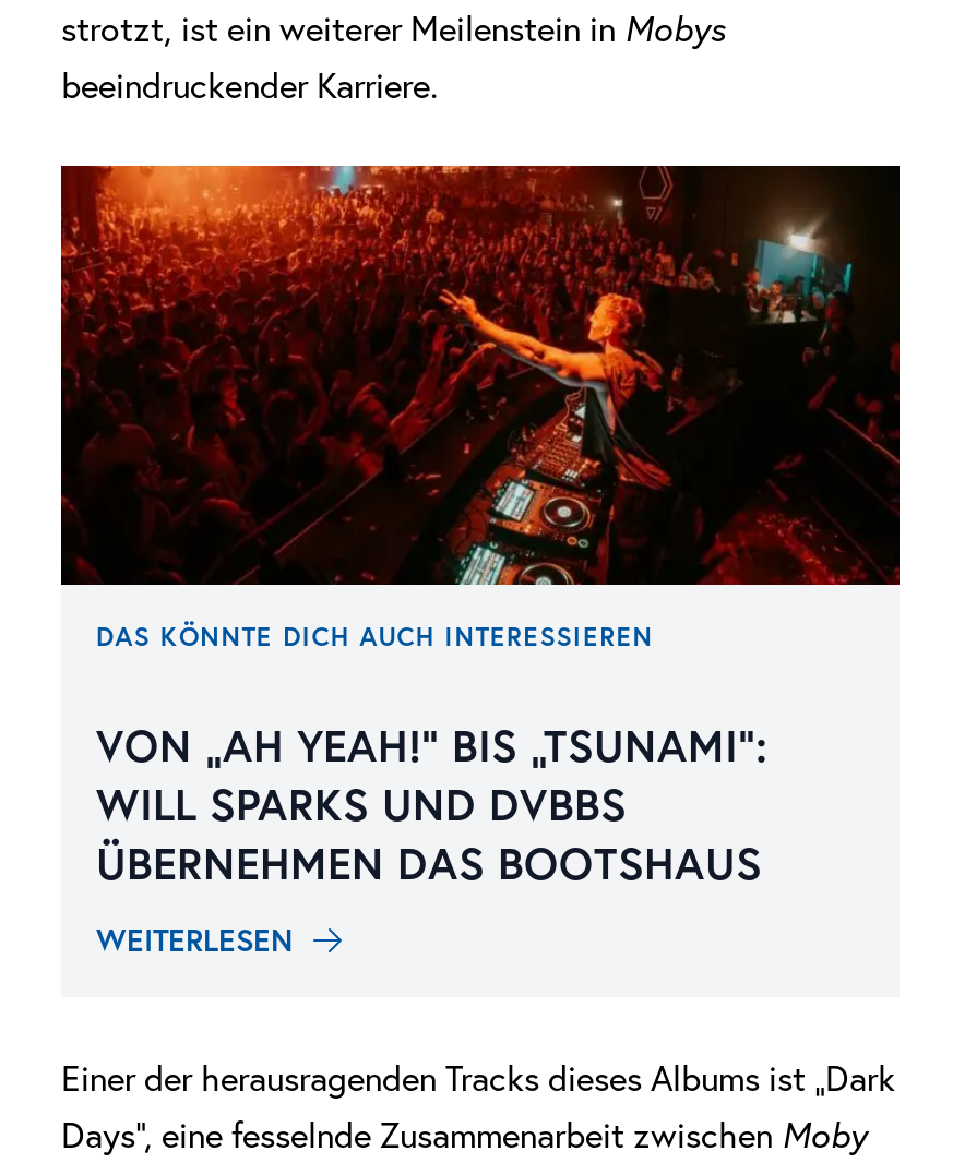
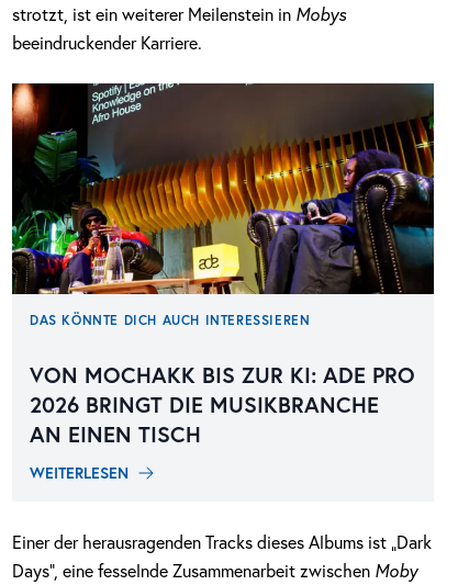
- [image]
+ [image]

- VON „AH YEAH!“ BIS „TSUNAMI“:
- WILL SPARKS UND DVBBS
- ÜBERNEHMEN DAS BOOTSHAUS
+ VON MOCHAKK BIS ZUR KI: ADE PRO
+ 2026 BRINGT DIE MUSIKBRANCHE
+ AN EINEN TISCH
